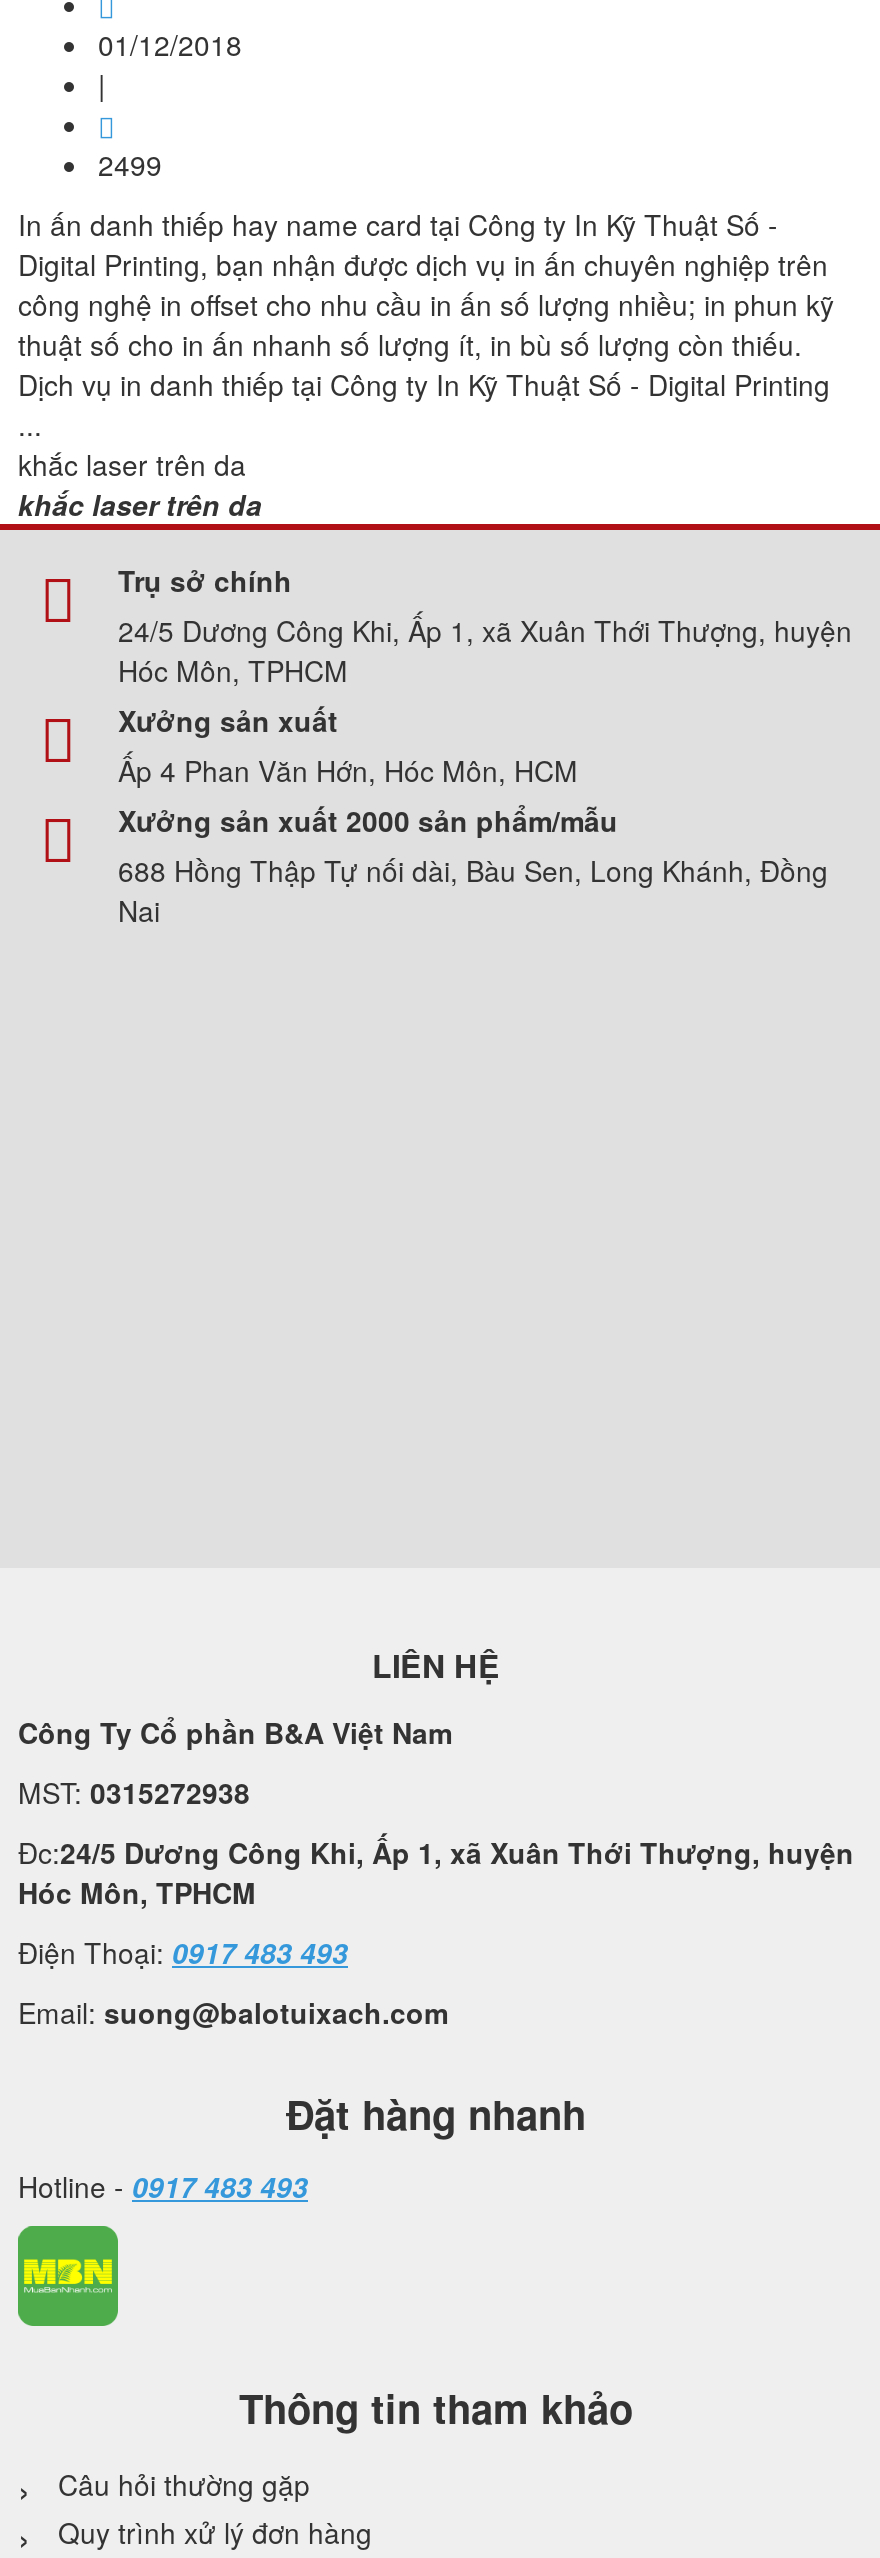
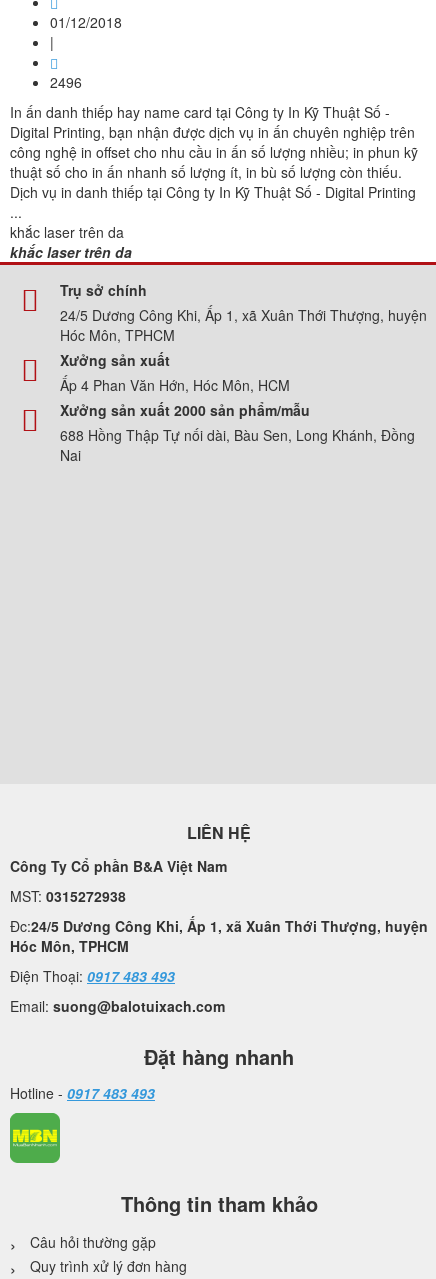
- 2499
+ 2496
